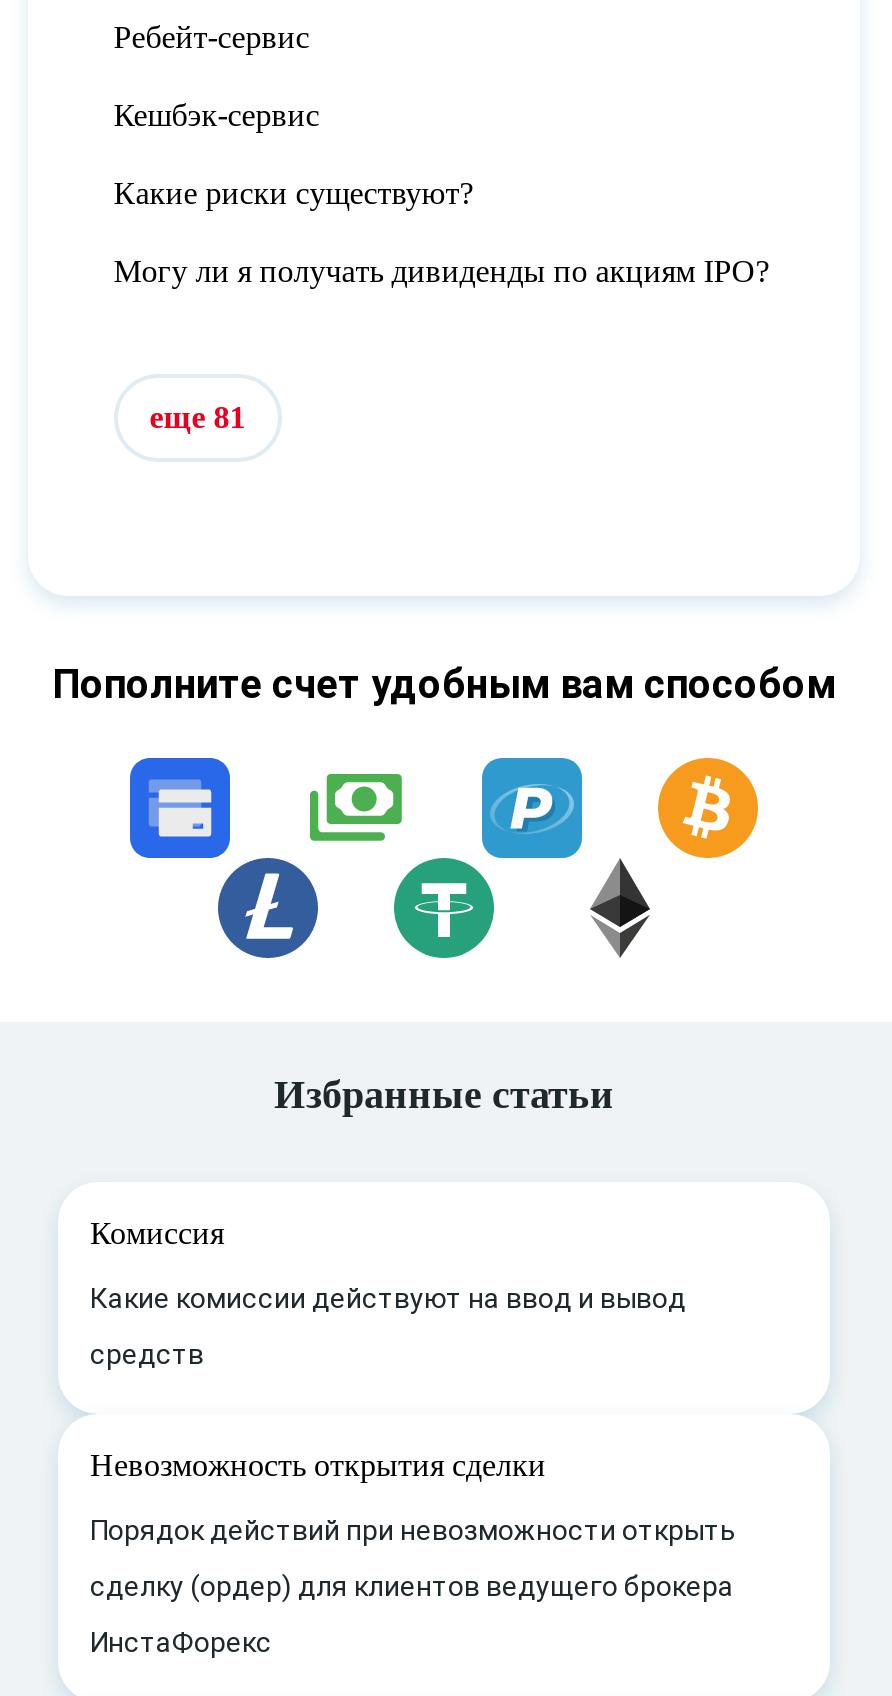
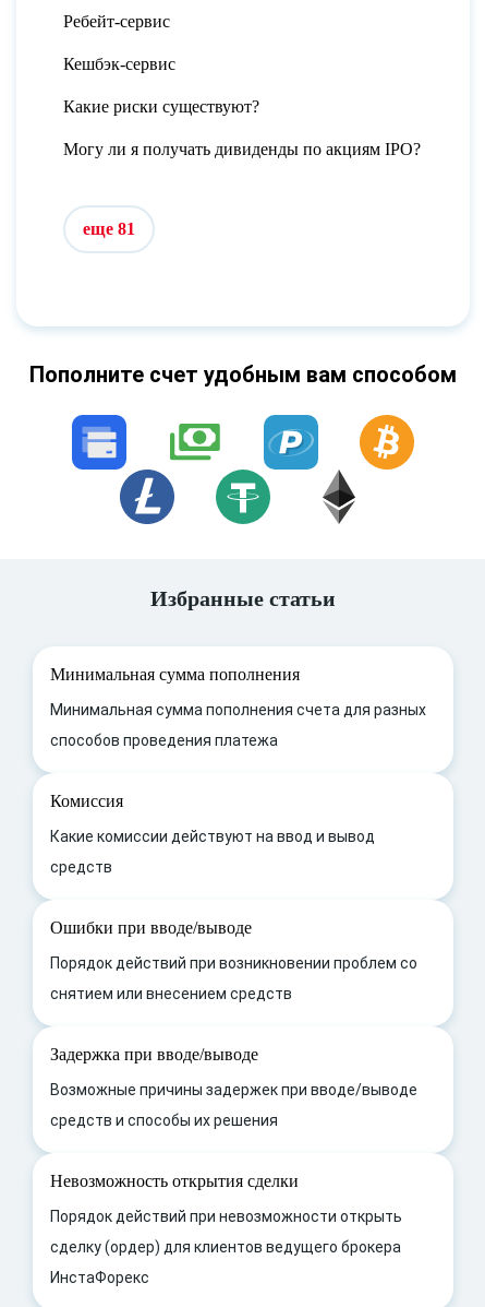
+ Минимальная сумма пополнения
+ Минимальная сумма пополнения счета для разных
+ способов проведения платежа

+ Ошибки при вводе/выводе
+ Порядок действий при возникновении проблем со
+ снятием или внесением средств
+ Задержка при вводе/выводе
+ Возможные причины задержек при вводе/выводе
+ средств и способы их решения
